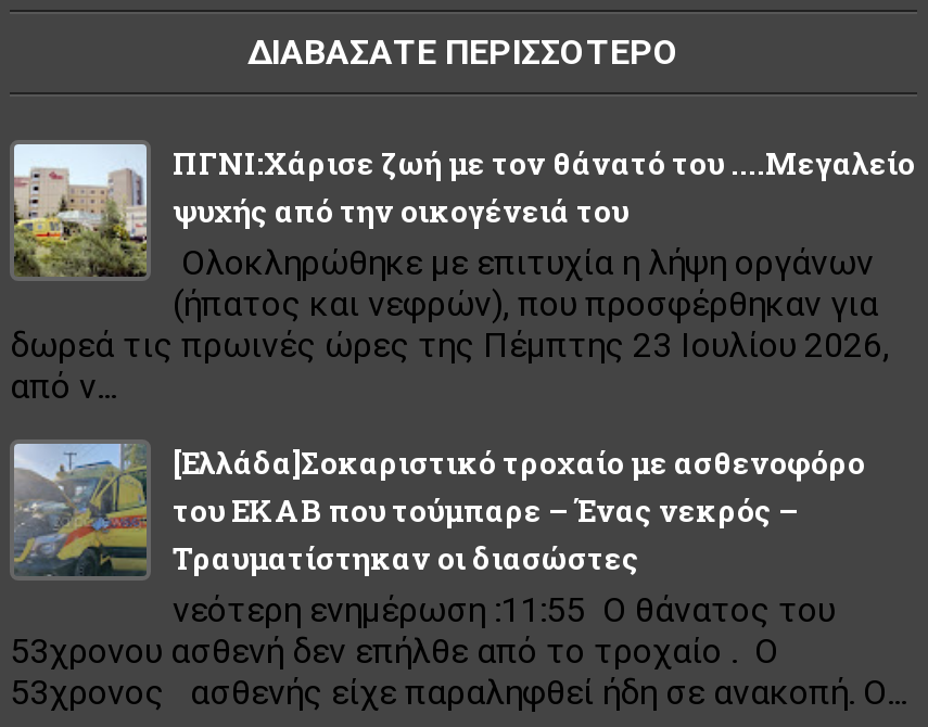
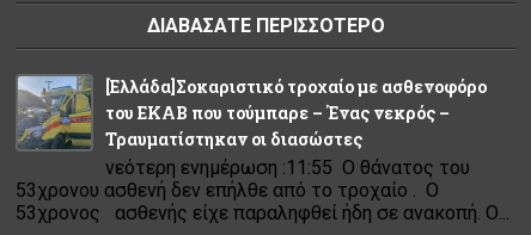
- [image]
- ΠΓΝΙ:Χάρισε ζωή με τον θάνατό του ....Μεγαλείο
- ψυχής από την οικογένειά του
- Ολοκληρώθηκε με επιτυχία η λήψη οργάνων
- (ήπατος και νεφρών), που προσφέρθηκαν για
- δωρεά τις πρωινές ώρες της Πέμπτης 23 Ιουλίου 2026,
- από ν...
